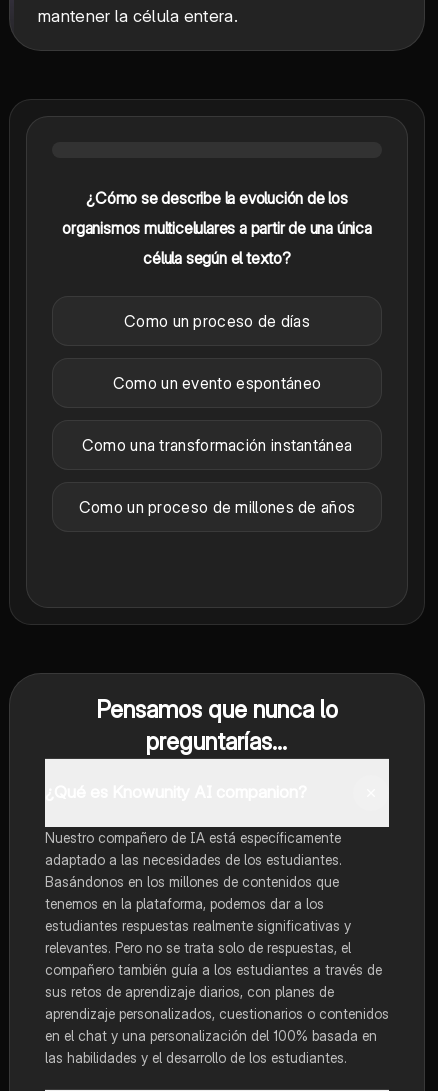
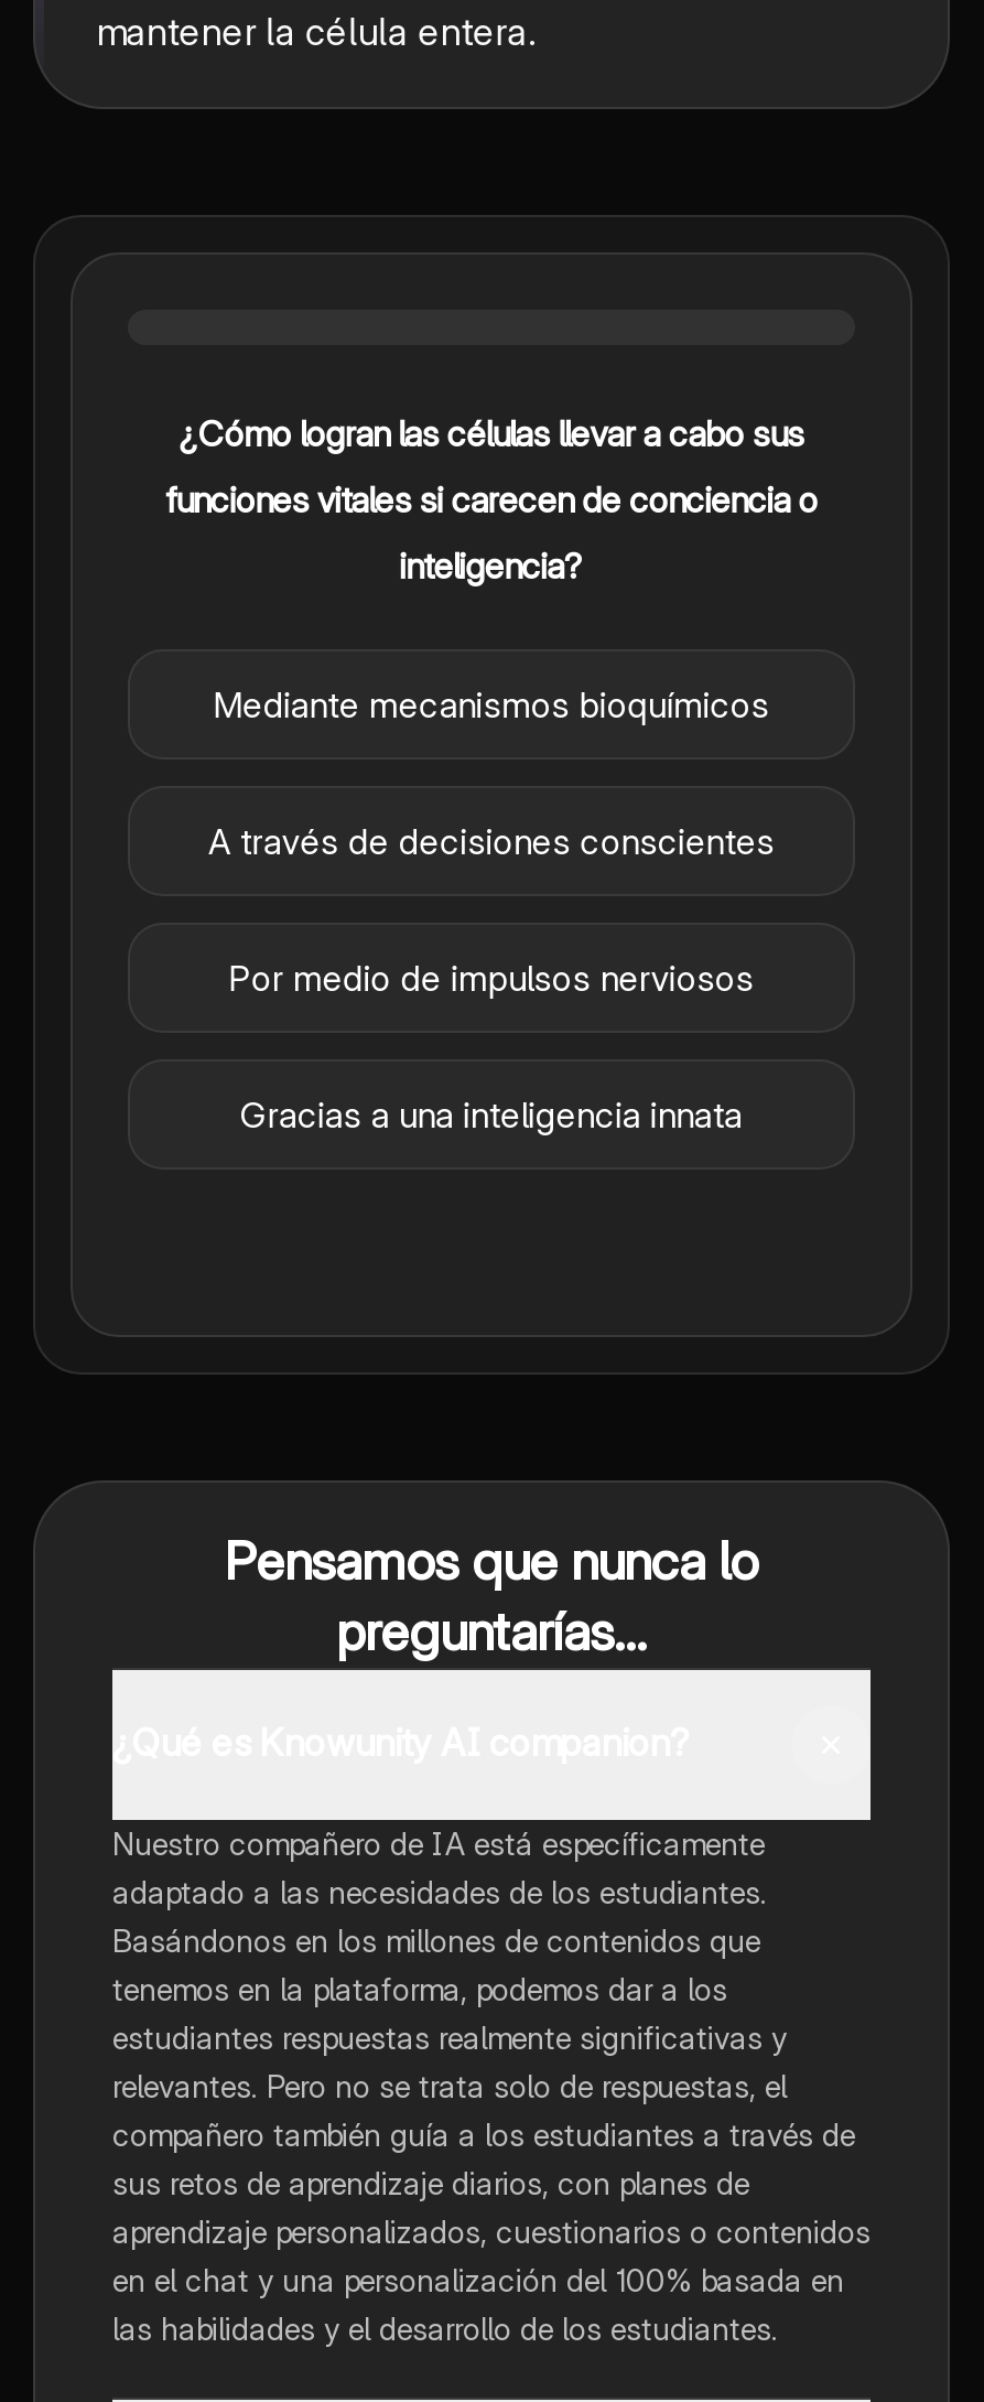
- ¿Cómo se describe la evolución de los
+ ¿Cómo logran las células llevar a cabo sus

- organismos multicelulares a partir de una única
+ funciones vitales si carecen de conciencia o

- célula según el texto?
+ inteligencia?

- Como un proceso de días
+ Mediante mecanismos bioquímicos

- Como un evento espontáneo
+ A través de decisiones conscientes

- Como una transformación instantánea
+ Por medio de impulsos nerviosos

- Como un proceso de millones de años
+ Gracias a una inteligencia innata
